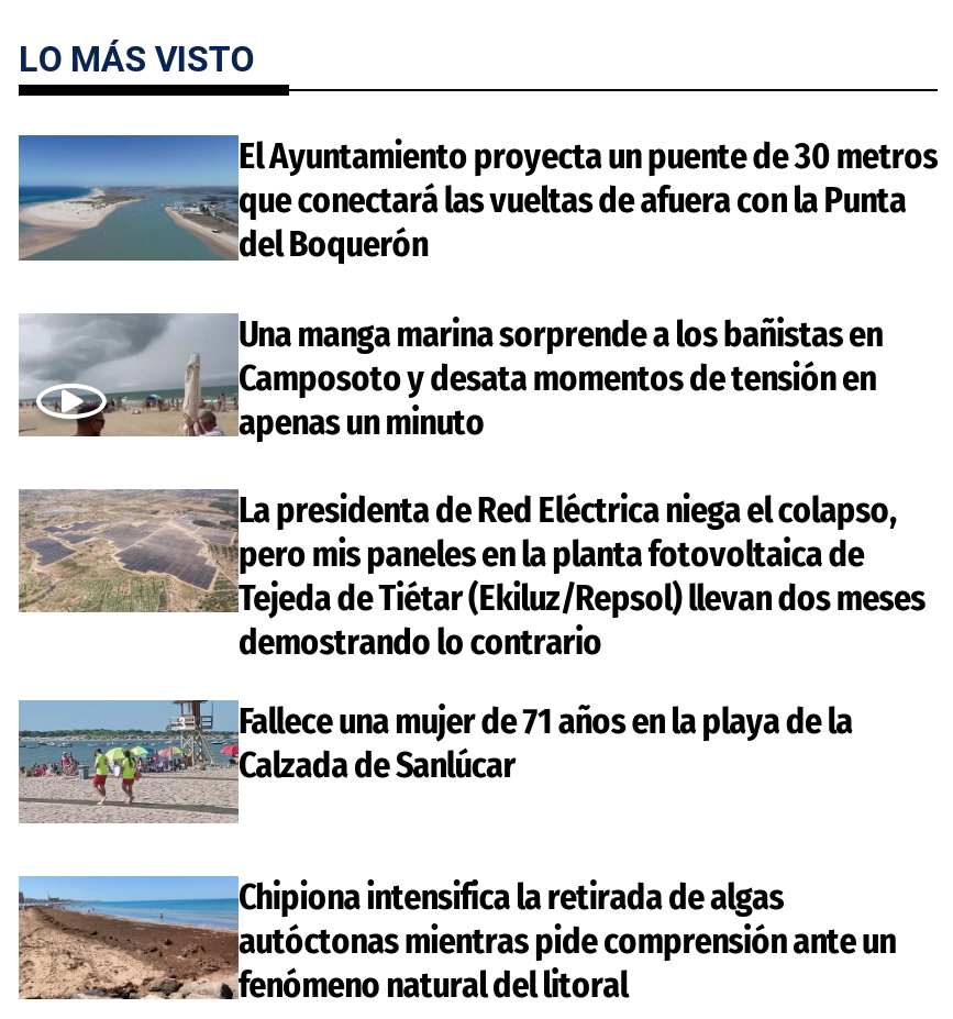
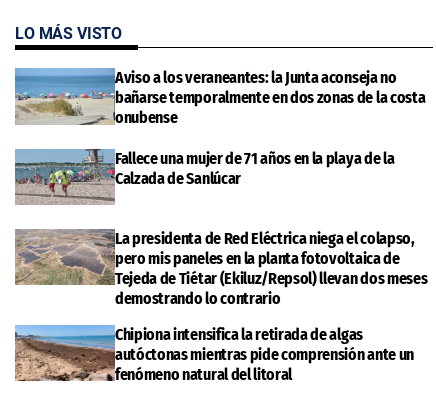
- [image]
- El Ayuntamiento proyecta un puente de 30 metros
- que conectará las vueltas de afuera con la Punta
- del Boquerón
+ [image]
+ Aviso a los veraneantes: la Junta aconseja no
+ bañarse temporalmente en dos zonas de la costa
+ onubense

- [image]
+ [image]

- Una manga marina sorprende a los bañistas en
- Camposoto y desata momentos de tensión en
- apenas un minuto

moved up: Fallece una mujer de 71 años en la playa de la | Calzada de Sanlúcar
